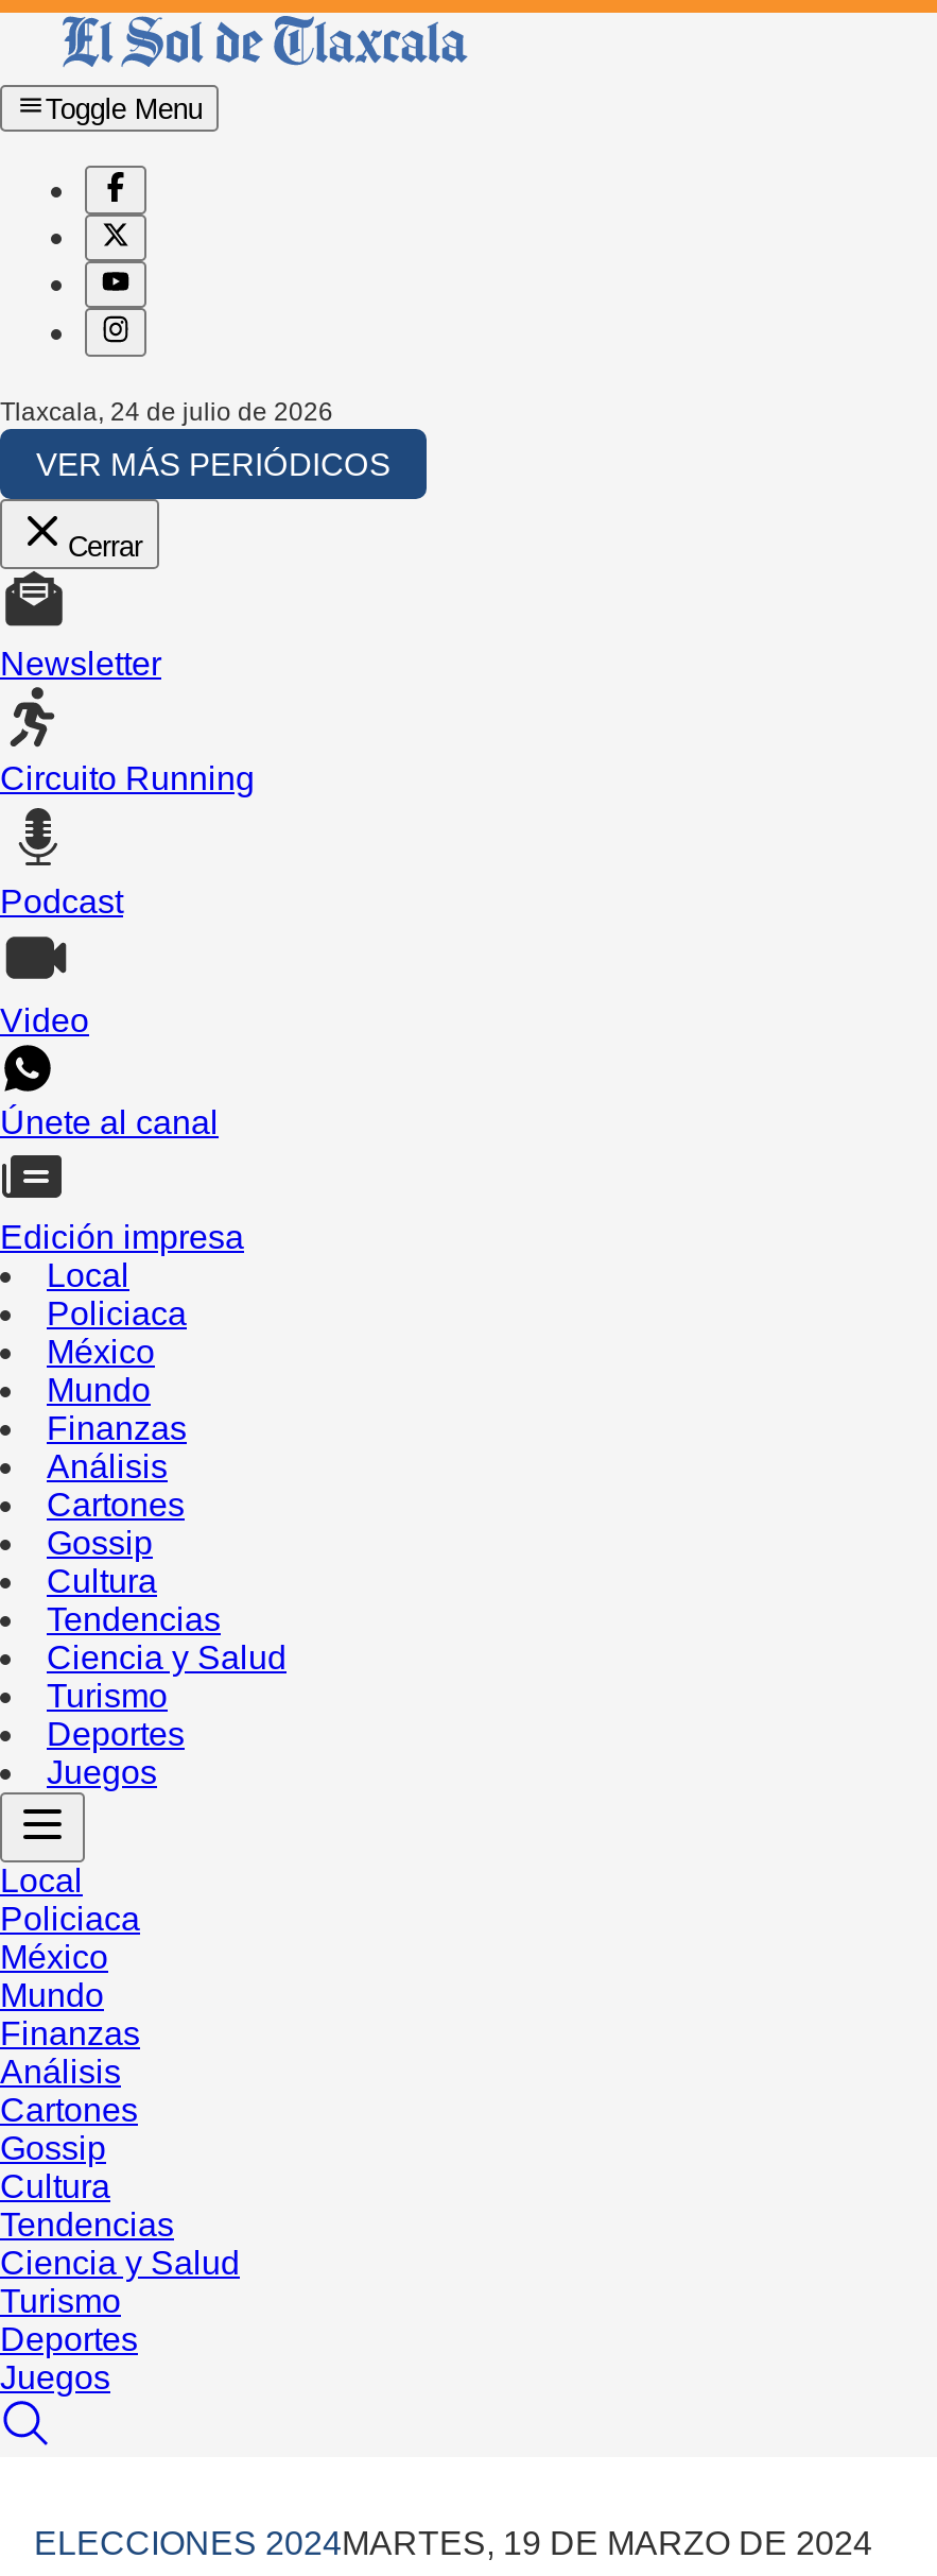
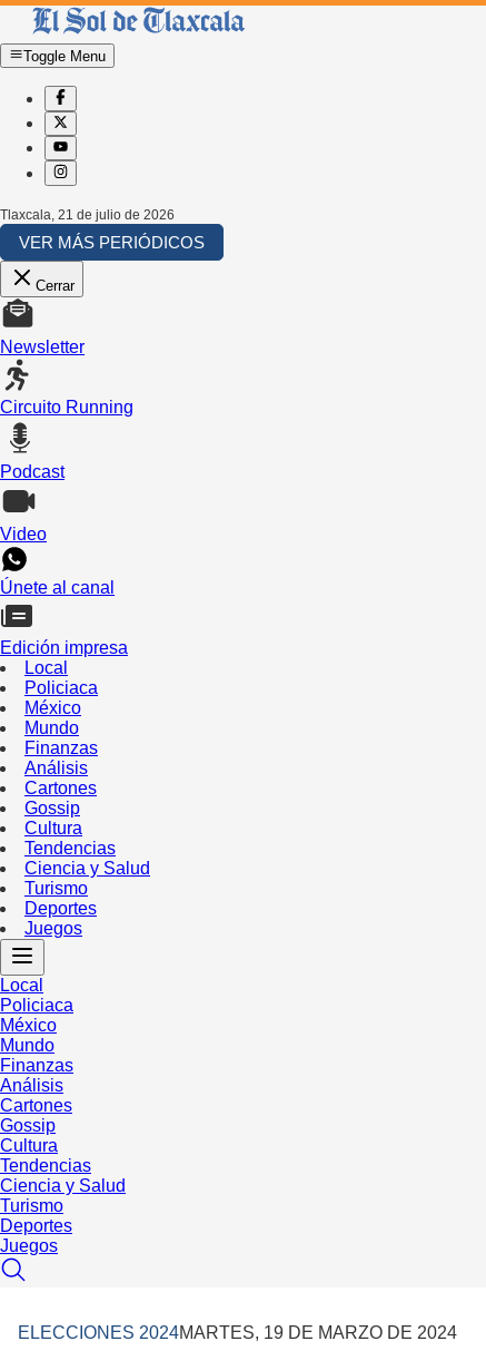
- Tlaxcala, 24 de julio de 2026
+ Tlaxcala, 21 de julio de 2026
